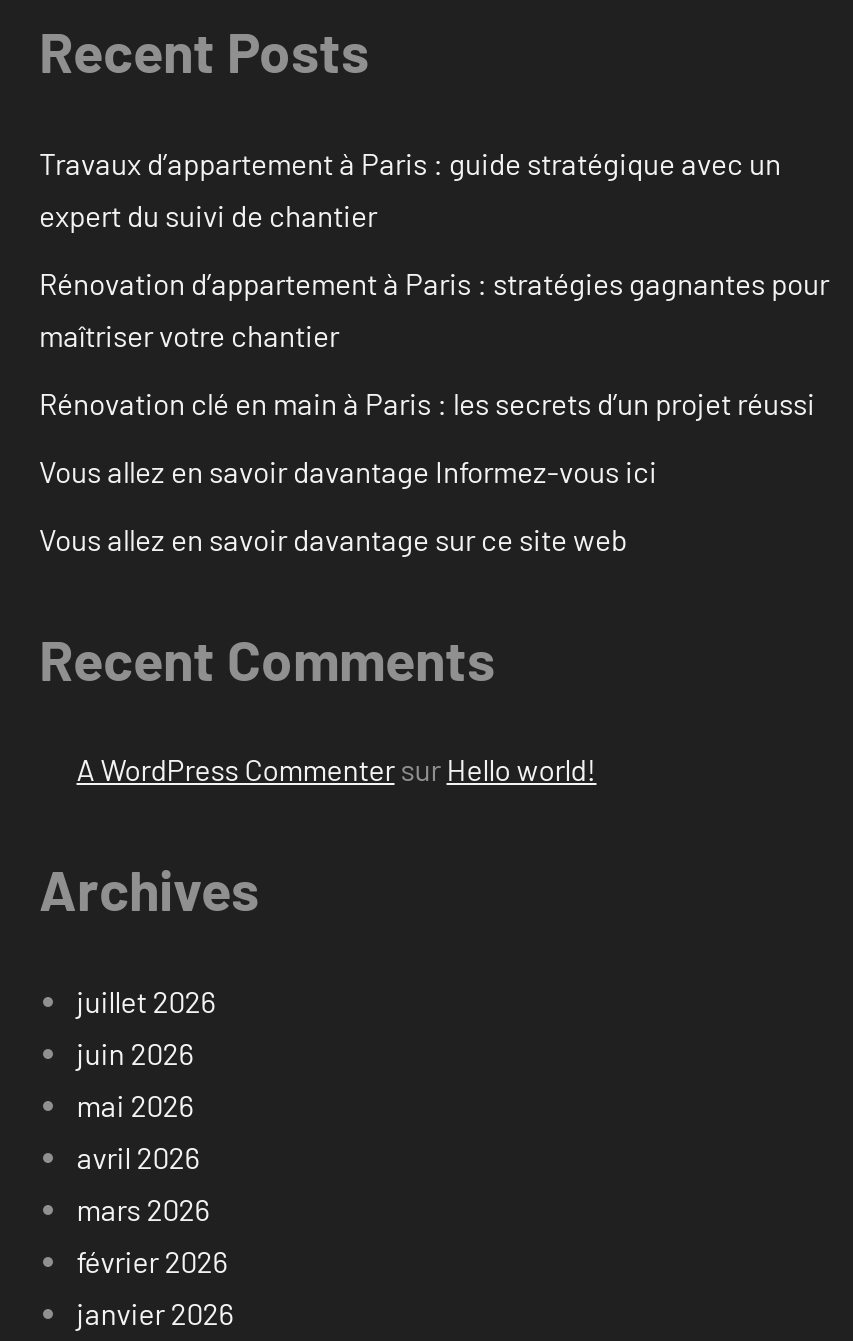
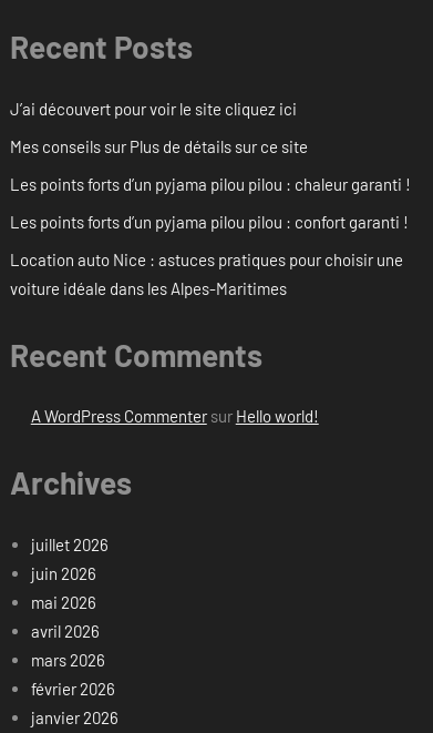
- Travaux d’appartement à Paris : guide stratégique avec un
- expert du suivi de chantier
+ J’ai découvert pour voir le site cliquez ici

- Rénovation d’appartement à Paris : stratégies gagnantes pour
- maîtriser votre chantier
+ Mes conseils sur Plus de détails sur ce site

- Rénovation clé en main à Paris : les secrets d’un projet réussi
+ Les points forts d’un pyjama pilou pilou : chaleur garanti !

- Vous allez en savoir davantage Informez-vous ici
+ Les points forts d’un pyjama pilou pilou : confort garanti !

- Vous allez en savoir davantage sur ce site web
+ Location auto Nice : astuces pratiques pour choisir une
+ voiture idéale dans les Alpes-Maritimes
